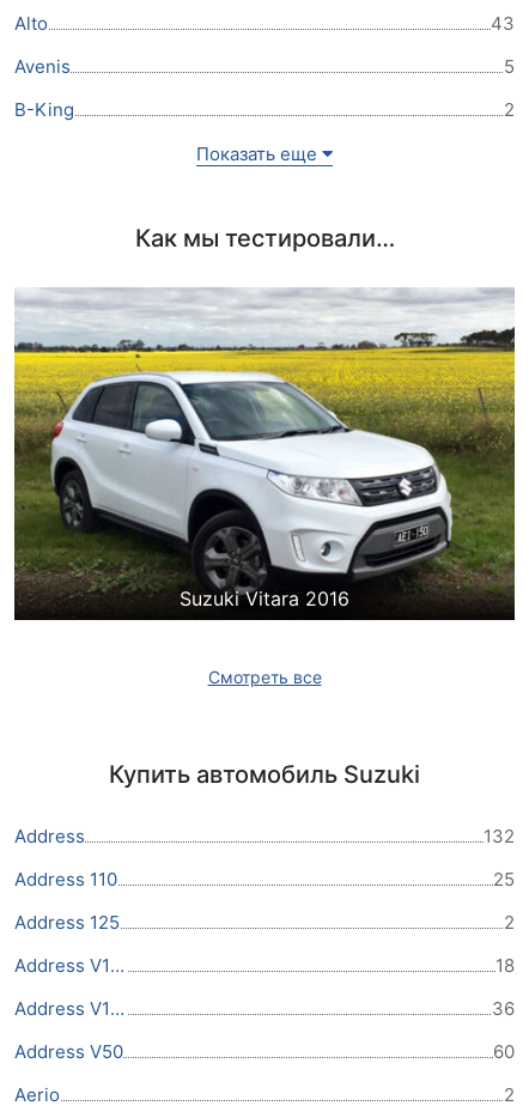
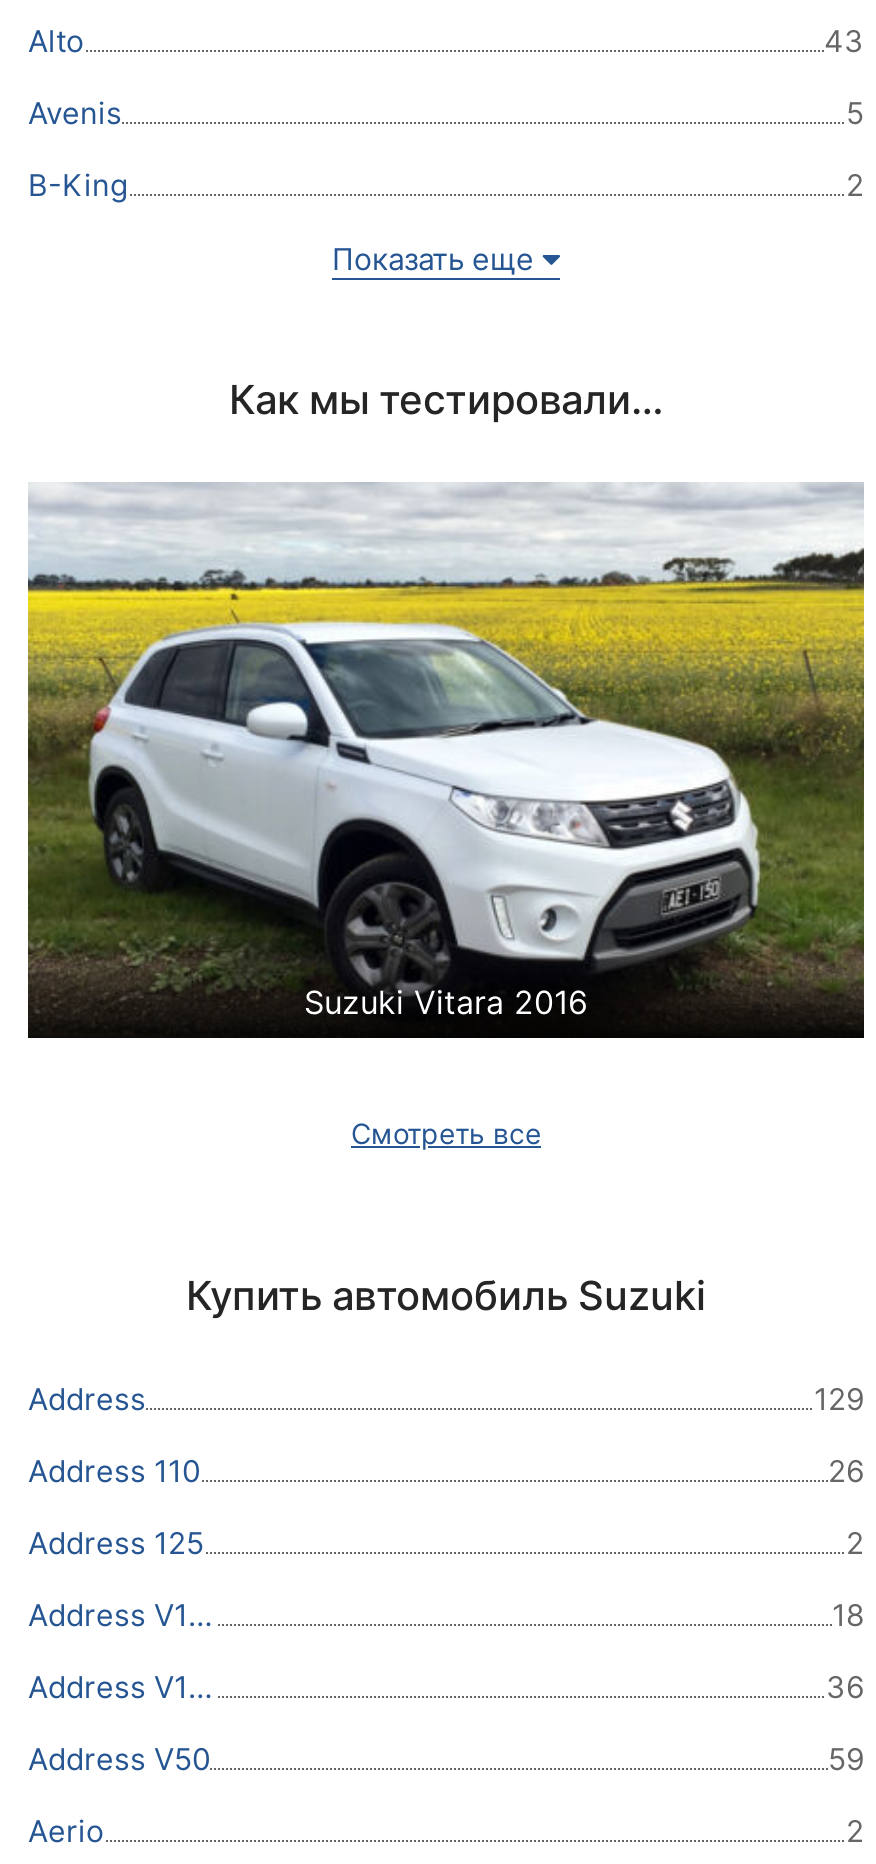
- 132
+ 129

- 25
+ 26

- 60
+ 59
